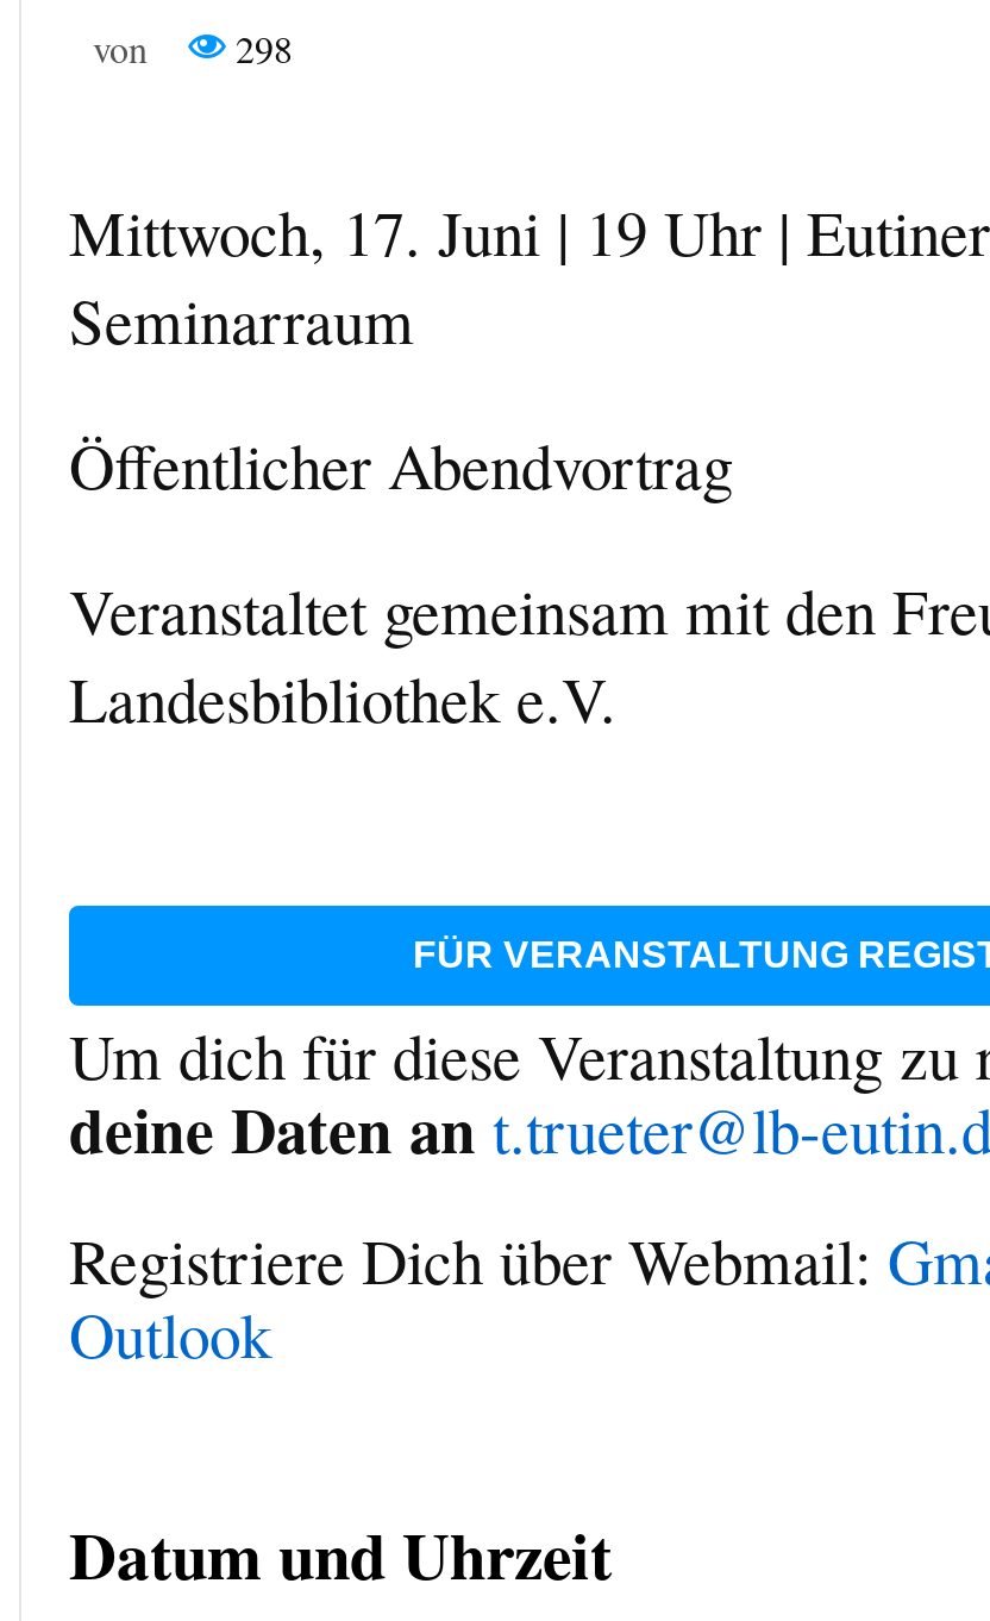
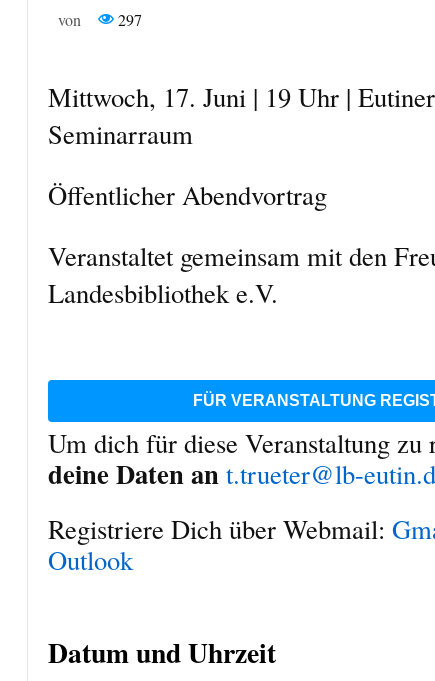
- von 298
+ von 297
